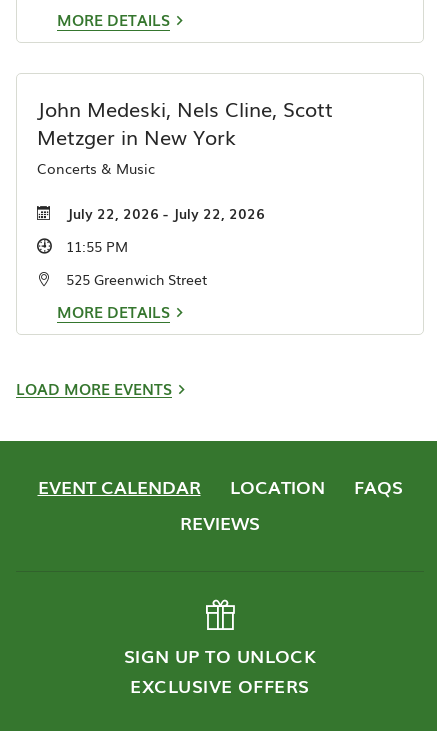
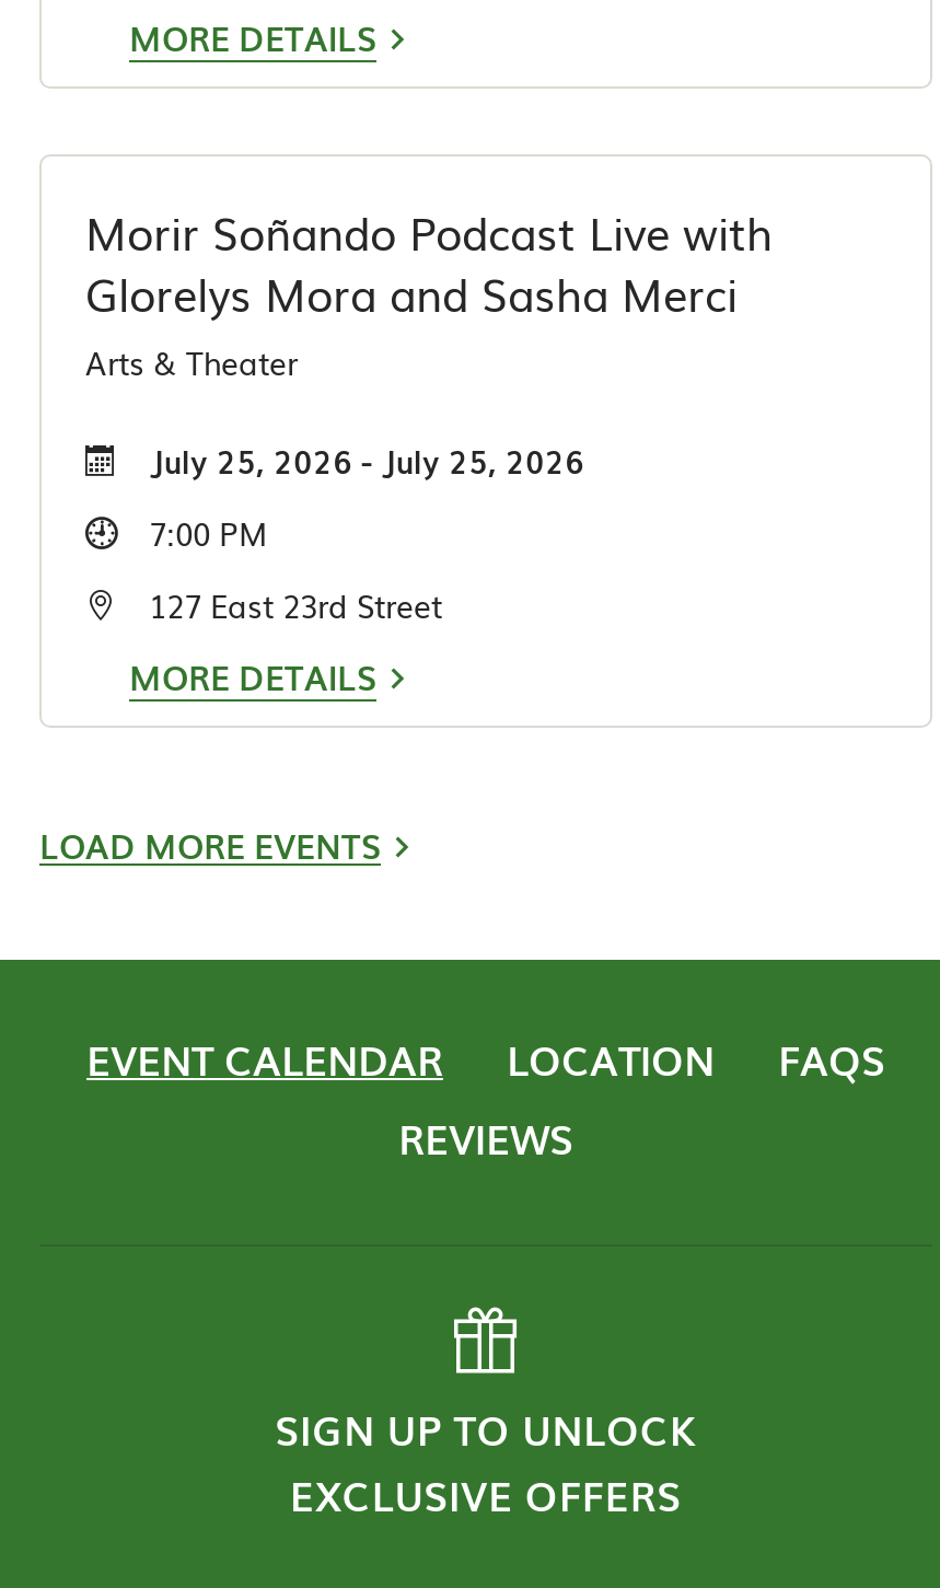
- John Medeski, Nels Cline, Scott
- Metzger in New York
- Concerts & Music
+ Morir Soñando Podcast Live with
+ Glorelys Mora and Sasha Merci
+ Arts & Theater

- July 22, 2026 - July 22, 2026
+ July 25, 2026 - July 25, 2026

- 11:55 PM
+ 7:00 PM

- 525 Greenwich Street
+ 127 East 23rd Street
